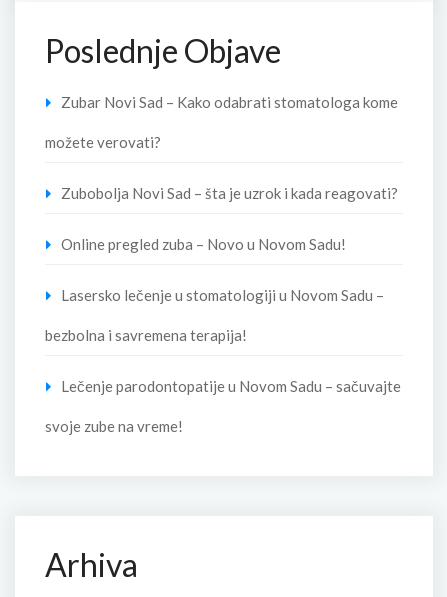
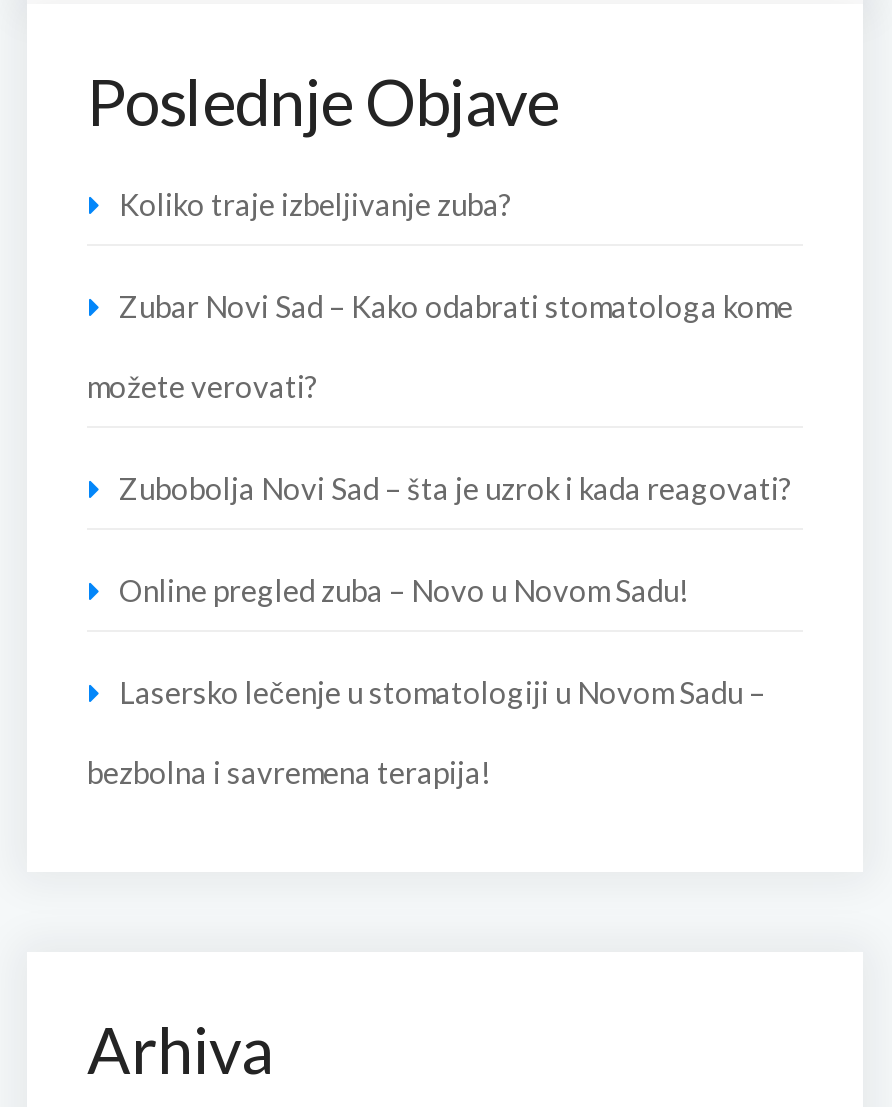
+ Koliko traje izbeljivanje zuba?

moved down: Zubar Novi Sad – Kako odabrati stomatologa kome | možete verovati? | Zubobolja Novi Sad – šta je uzrok i kada reagovati? | Online pregled zuba – Novo u Novom Sadu! | Lasersko lečenje u stomatologiji u Novom Sadu – | bezbolna i savremena terapija!

- Lečenje parodontopatije u Novom Sadu – sačuvajte
- svoje zube na vreme!
